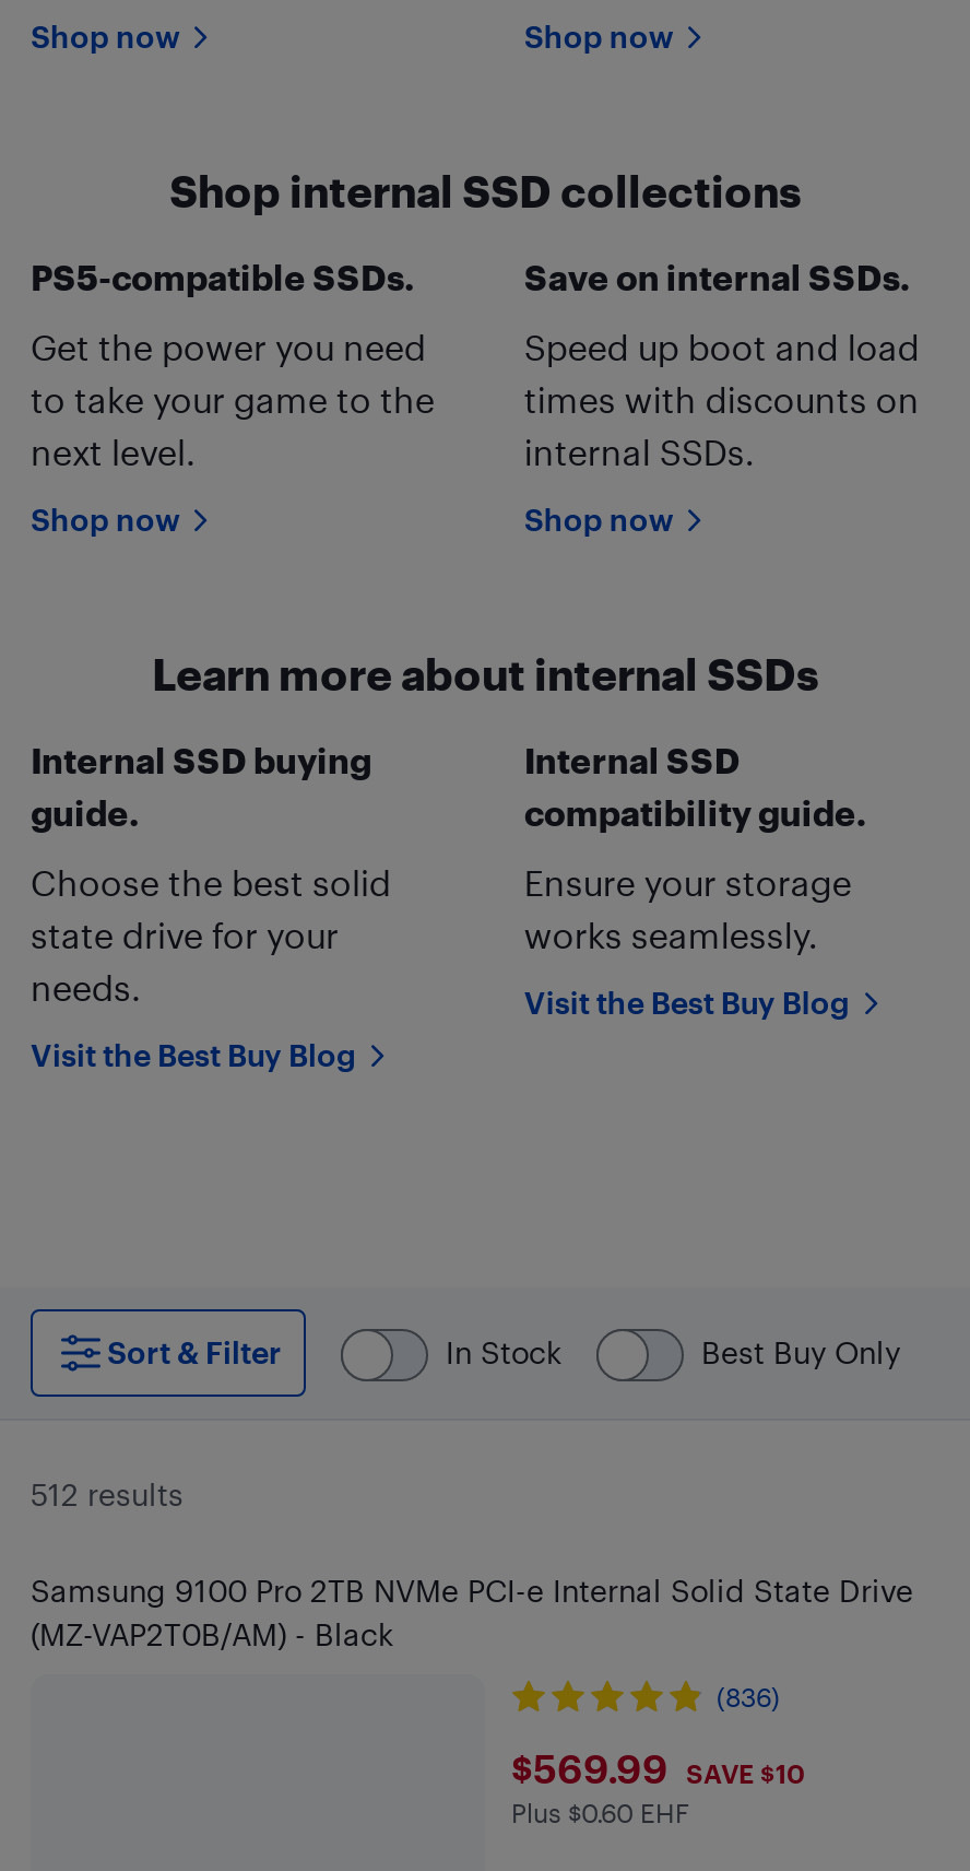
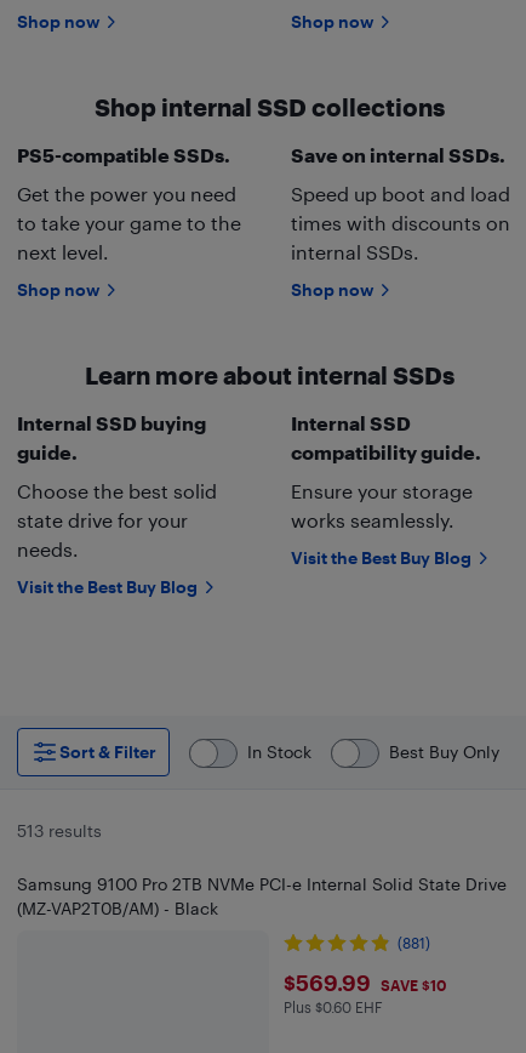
- 512 results
+ 513 results

- (836)
+ (881)
